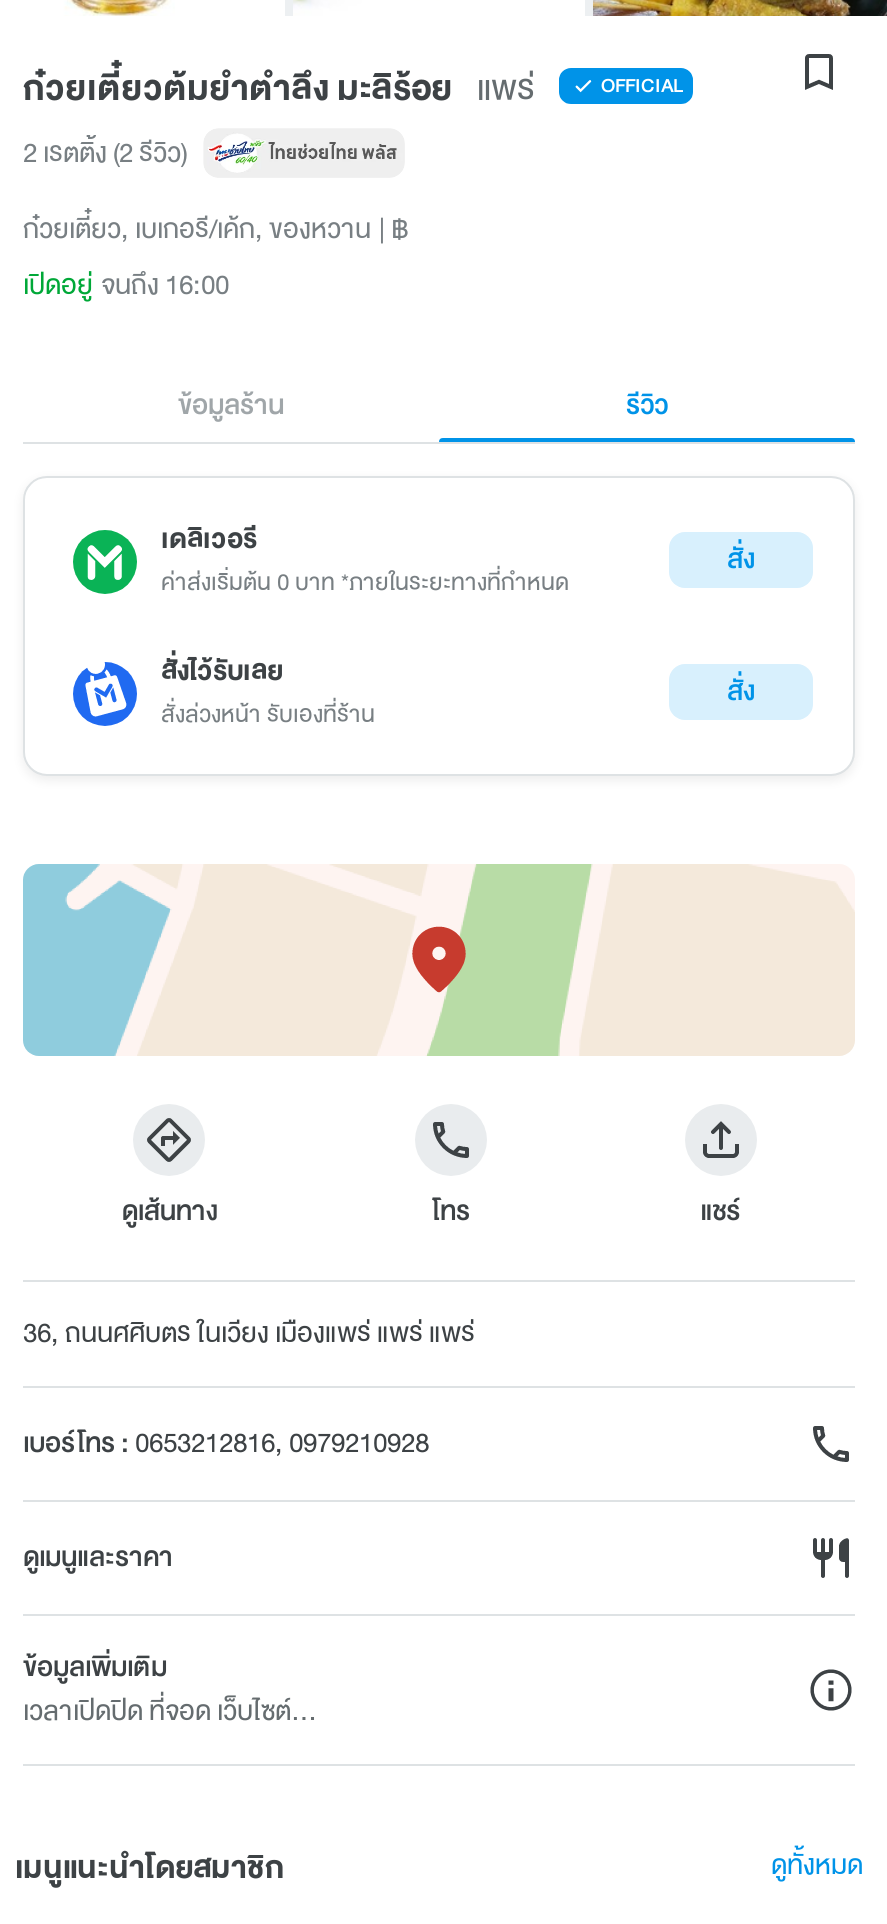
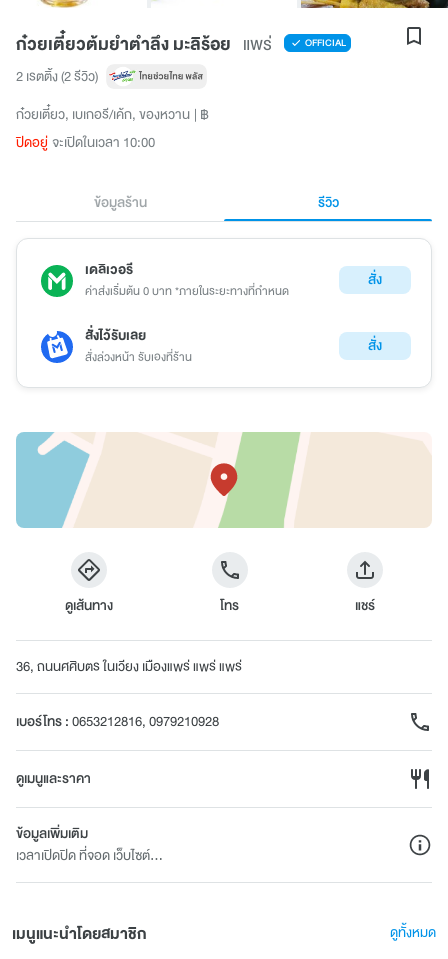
- เปิดอยู่ จนถึง 16:00
+ ปิดอยู่ จะเปิดในเวลา 10:00
